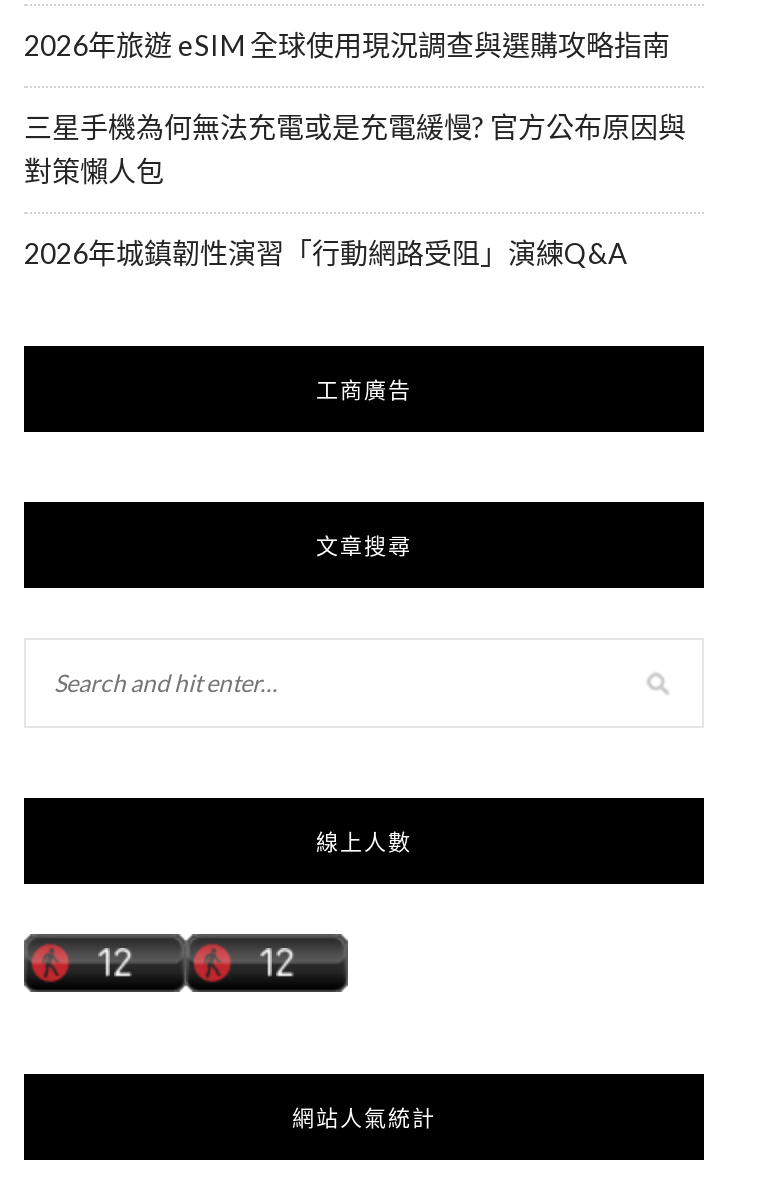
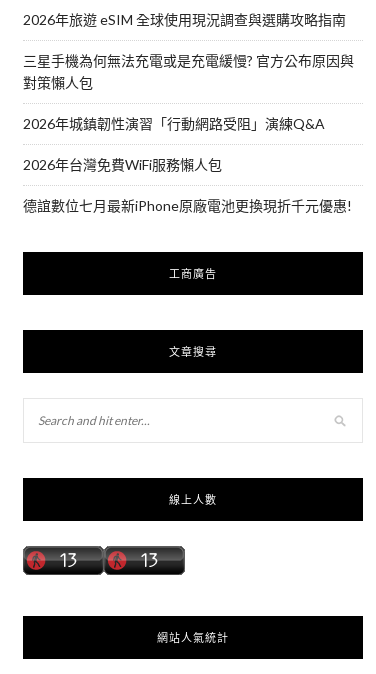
+ 2026年台灣免費WiFi服務懶人包
+ 德誼數位七月最新iPhone原廠電池更換現折千元優惠!
